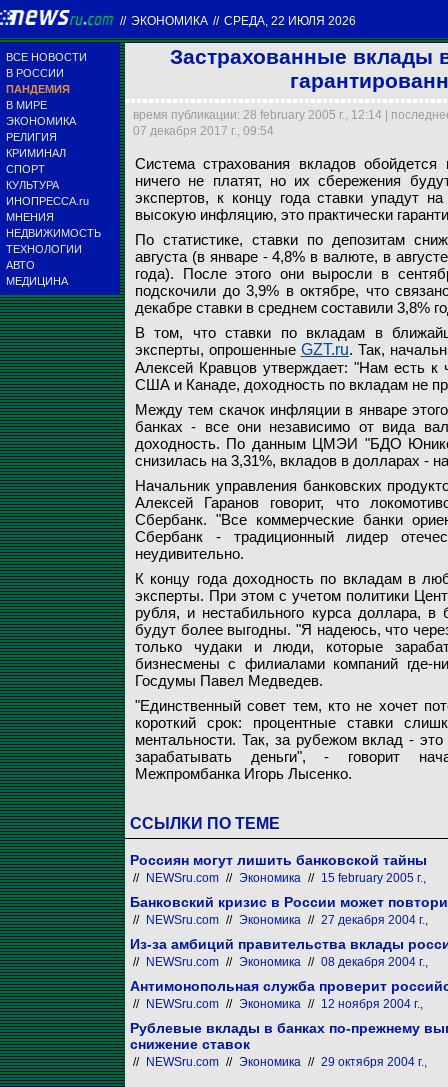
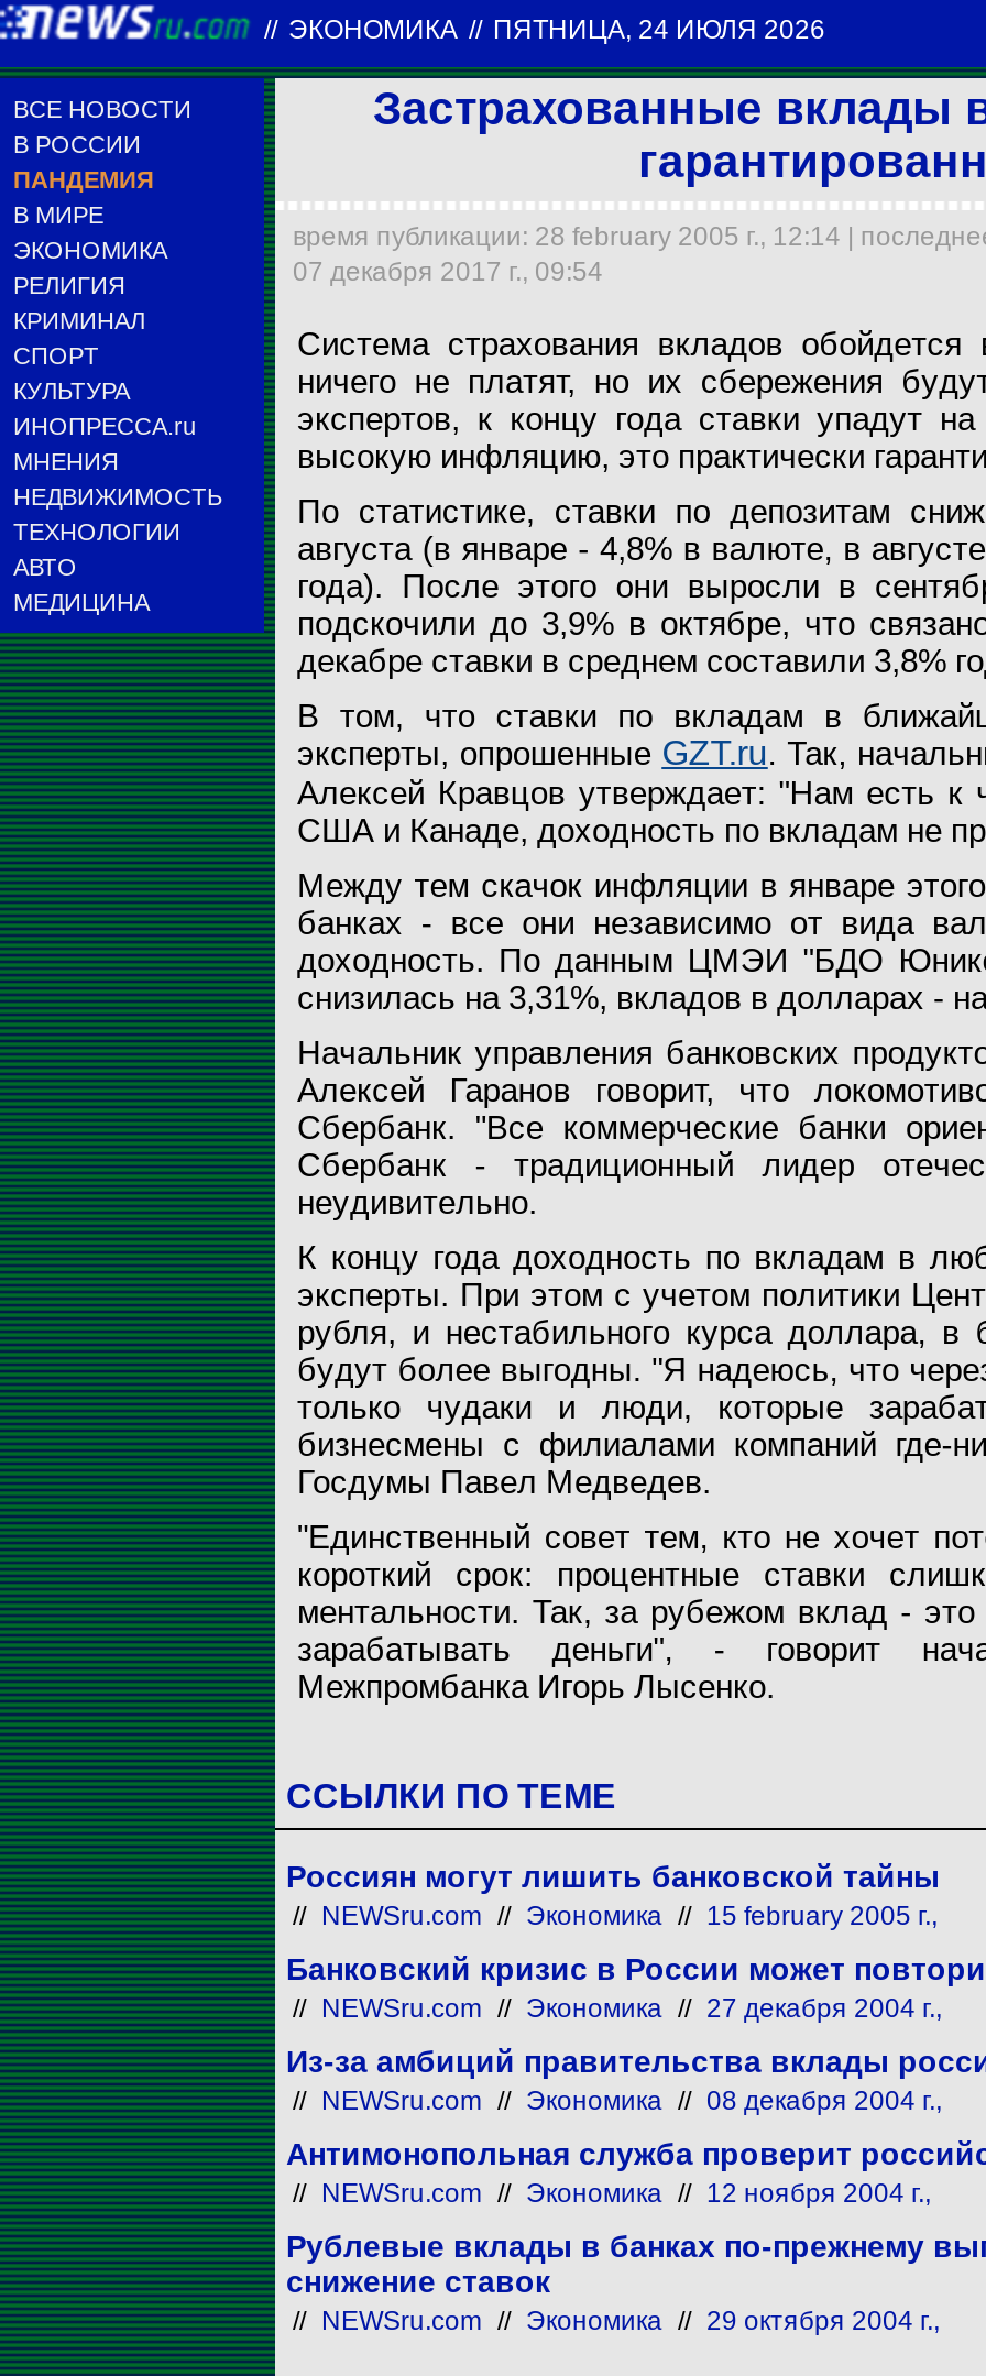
- // ЭКОНОМИКА // СРЕДА, 22 ИЮЛЯ 2026
+ // ЭКОНОМИКА // ПЯТНИЦА, 24 ИЮЛЯ 2026
